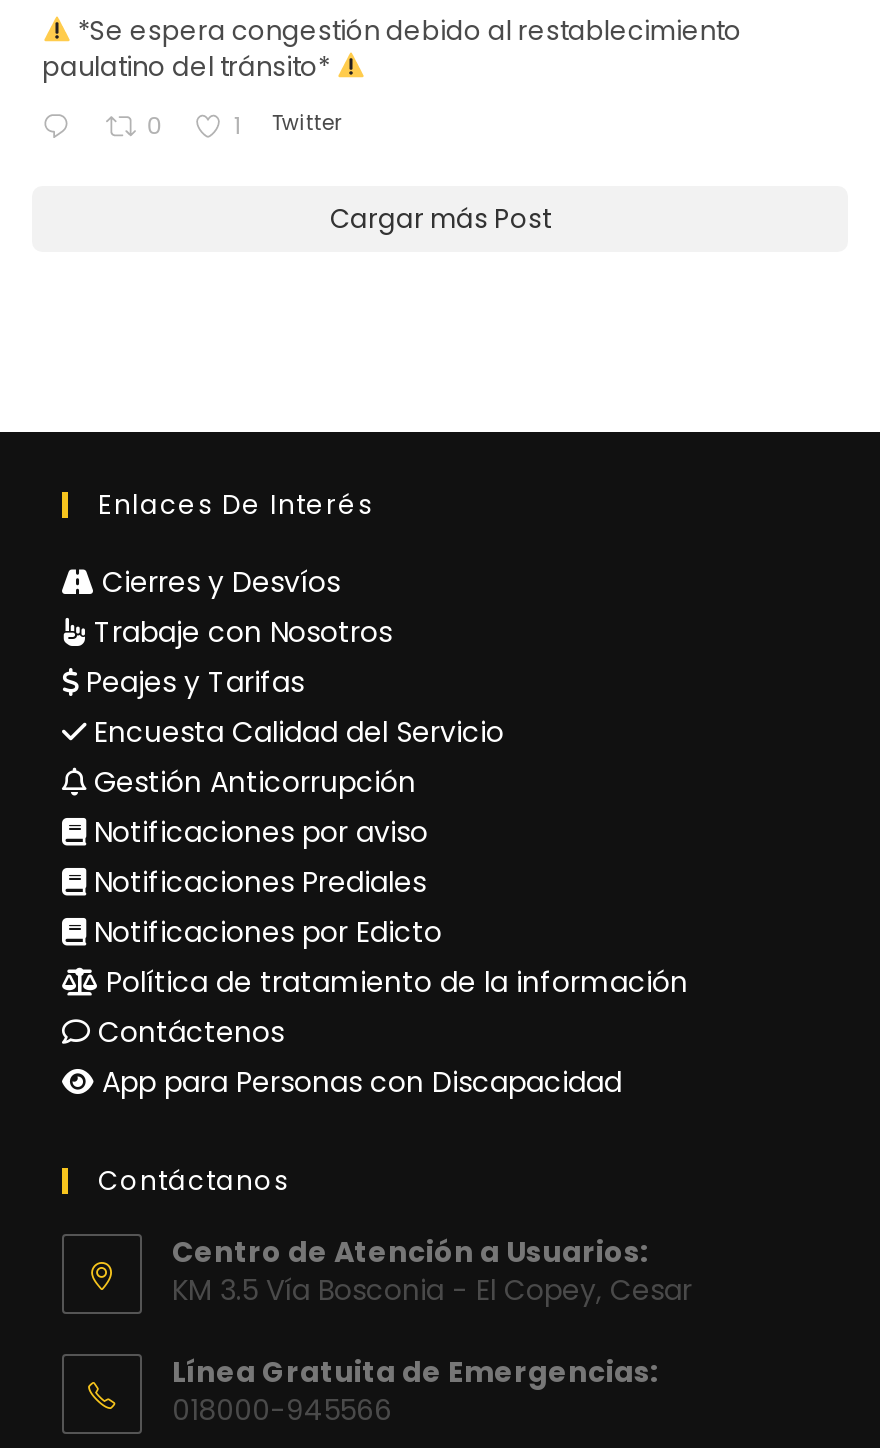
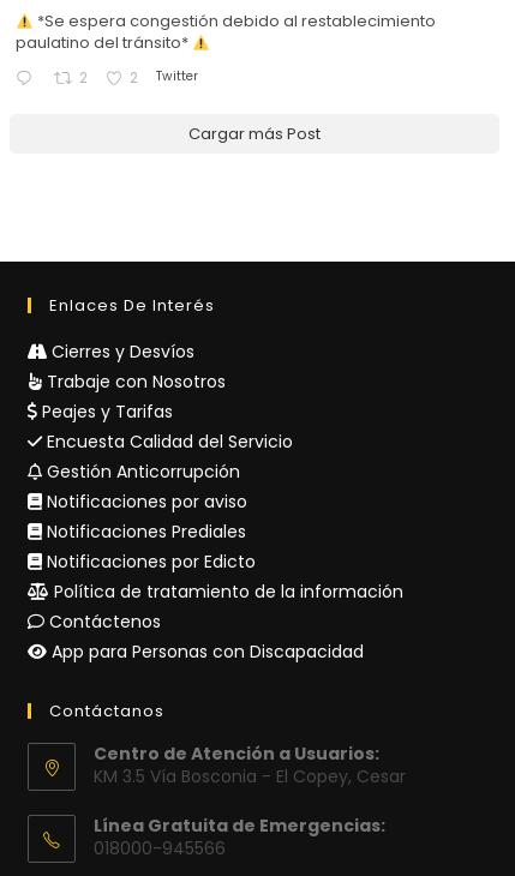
- 0
+ 2

- 1 Twitter
+ 2 Twitter
